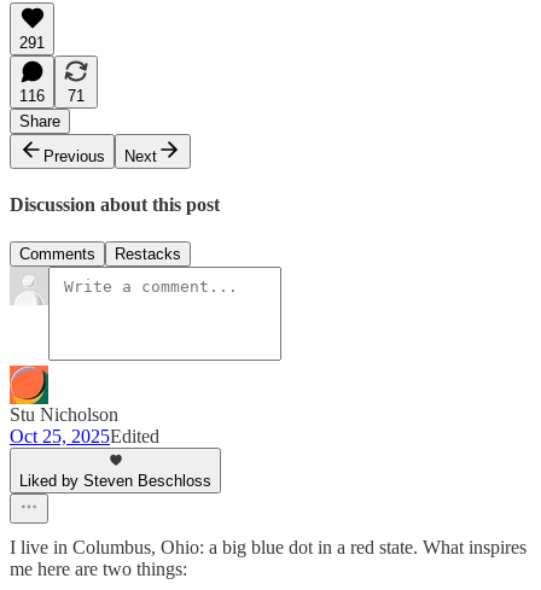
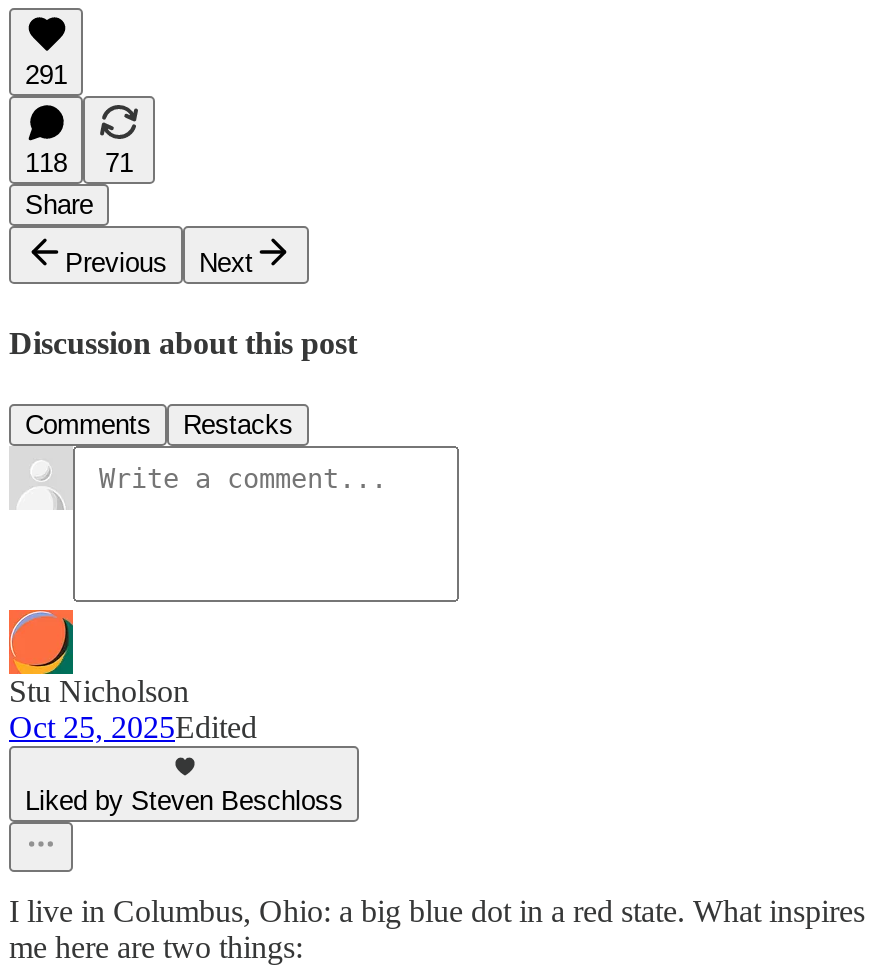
- 116 71
+ 118 71
